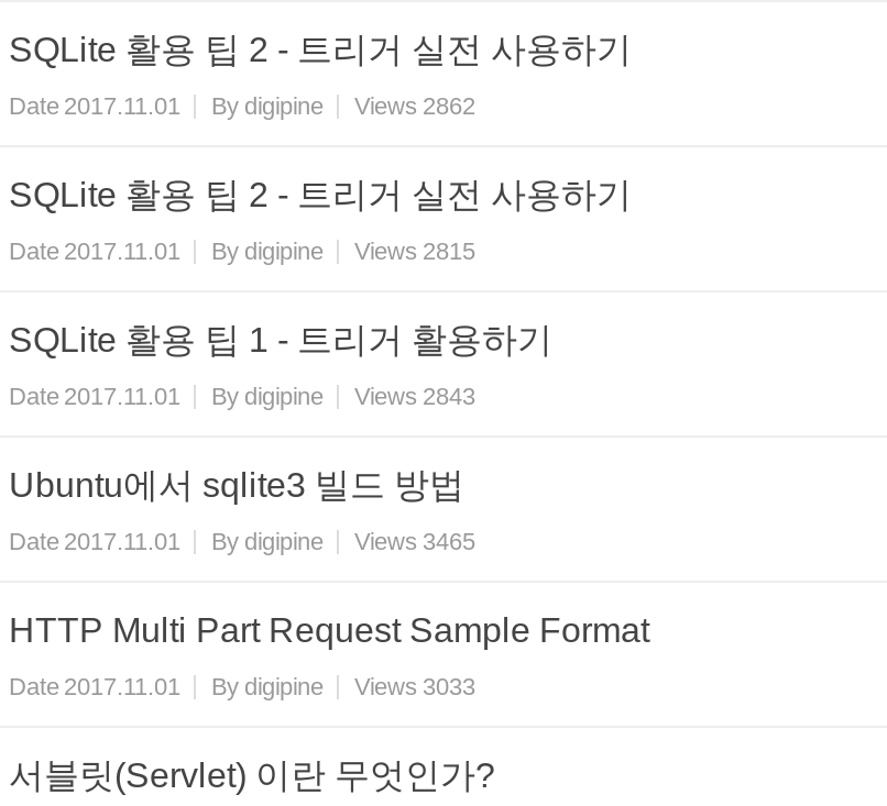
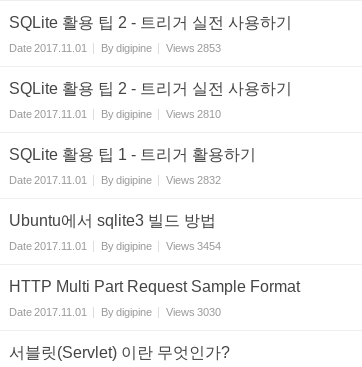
- Date 2017.11.01 By digipine Views 2862
+ Date 2017.11.01 By digipine Views 2853

- Date 2017.11.01 By digipine Views 2815
+ Date 2017.11.01 By digipine Views 2810

- Date 2017.11.01 By digipine Views 2843
+ Date 2017.11.01 By digipine Views 2832

- Date 2017.11.01 By digipine Views 3465
+ Date 2017.11.01 By digipine Views 3454

- Date 2017.11.01 By digipine Views 3033
+ Date 2017.11.01 By digipine Views 3030
